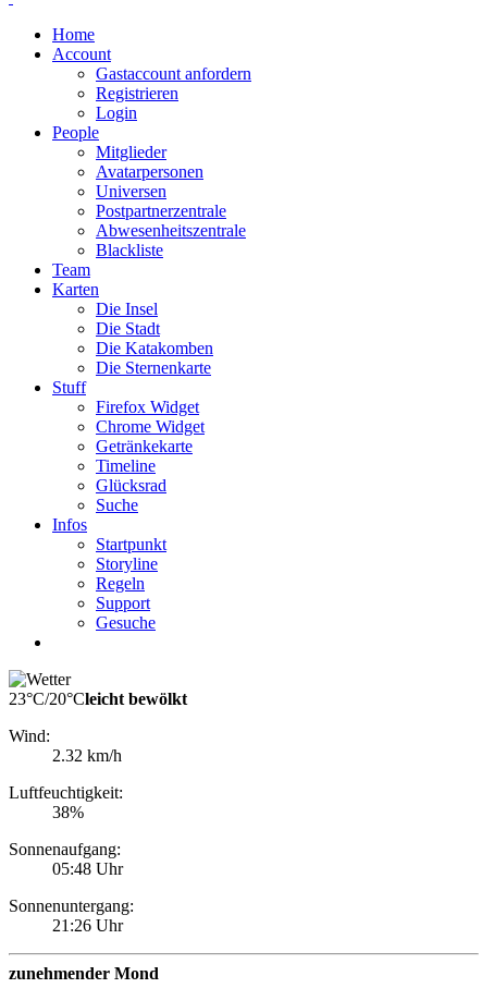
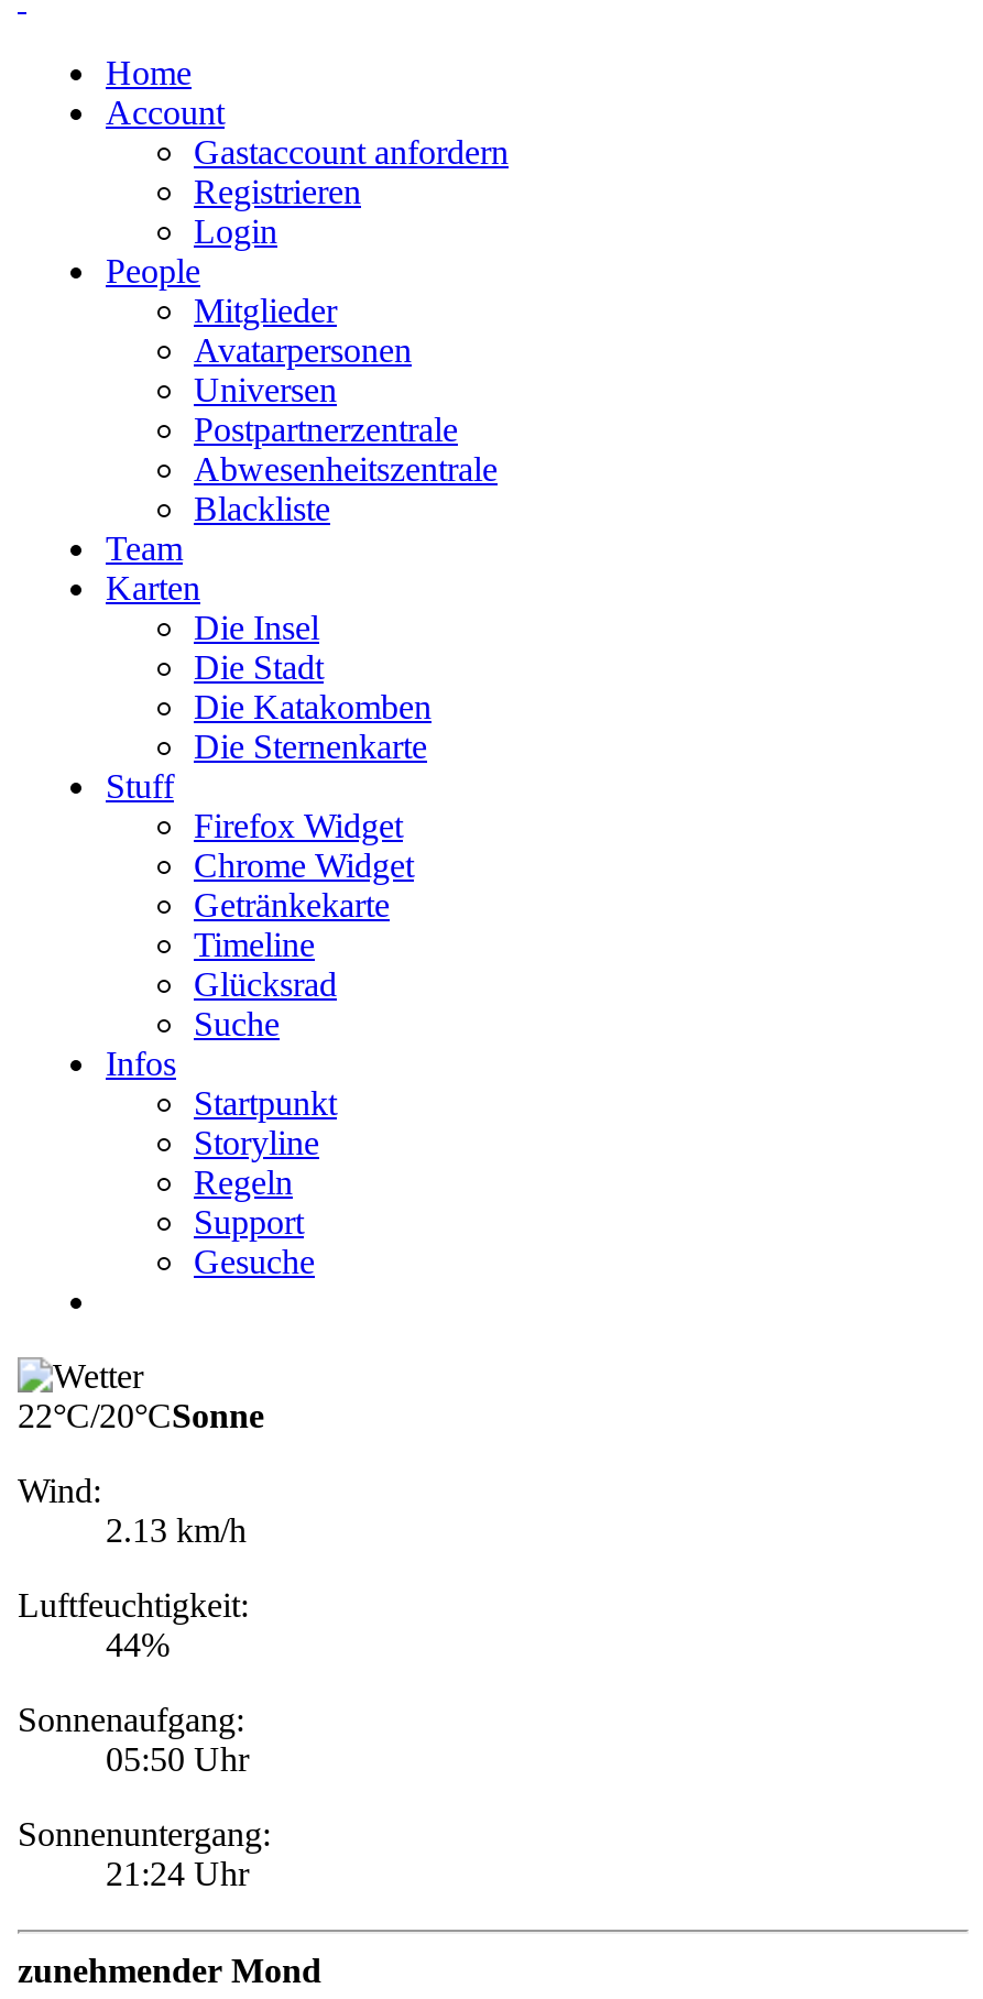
- 23°C/20°Cleicht bewölkt
+ 22°C/20°CSonne

- 2.32 km/h
+ 2.13 km/h

- 38%
+ 44%

- 05:48 Uhr
+ 05:50 Uhr

- 21:26 Uhr
+ 21:24 Uhr
